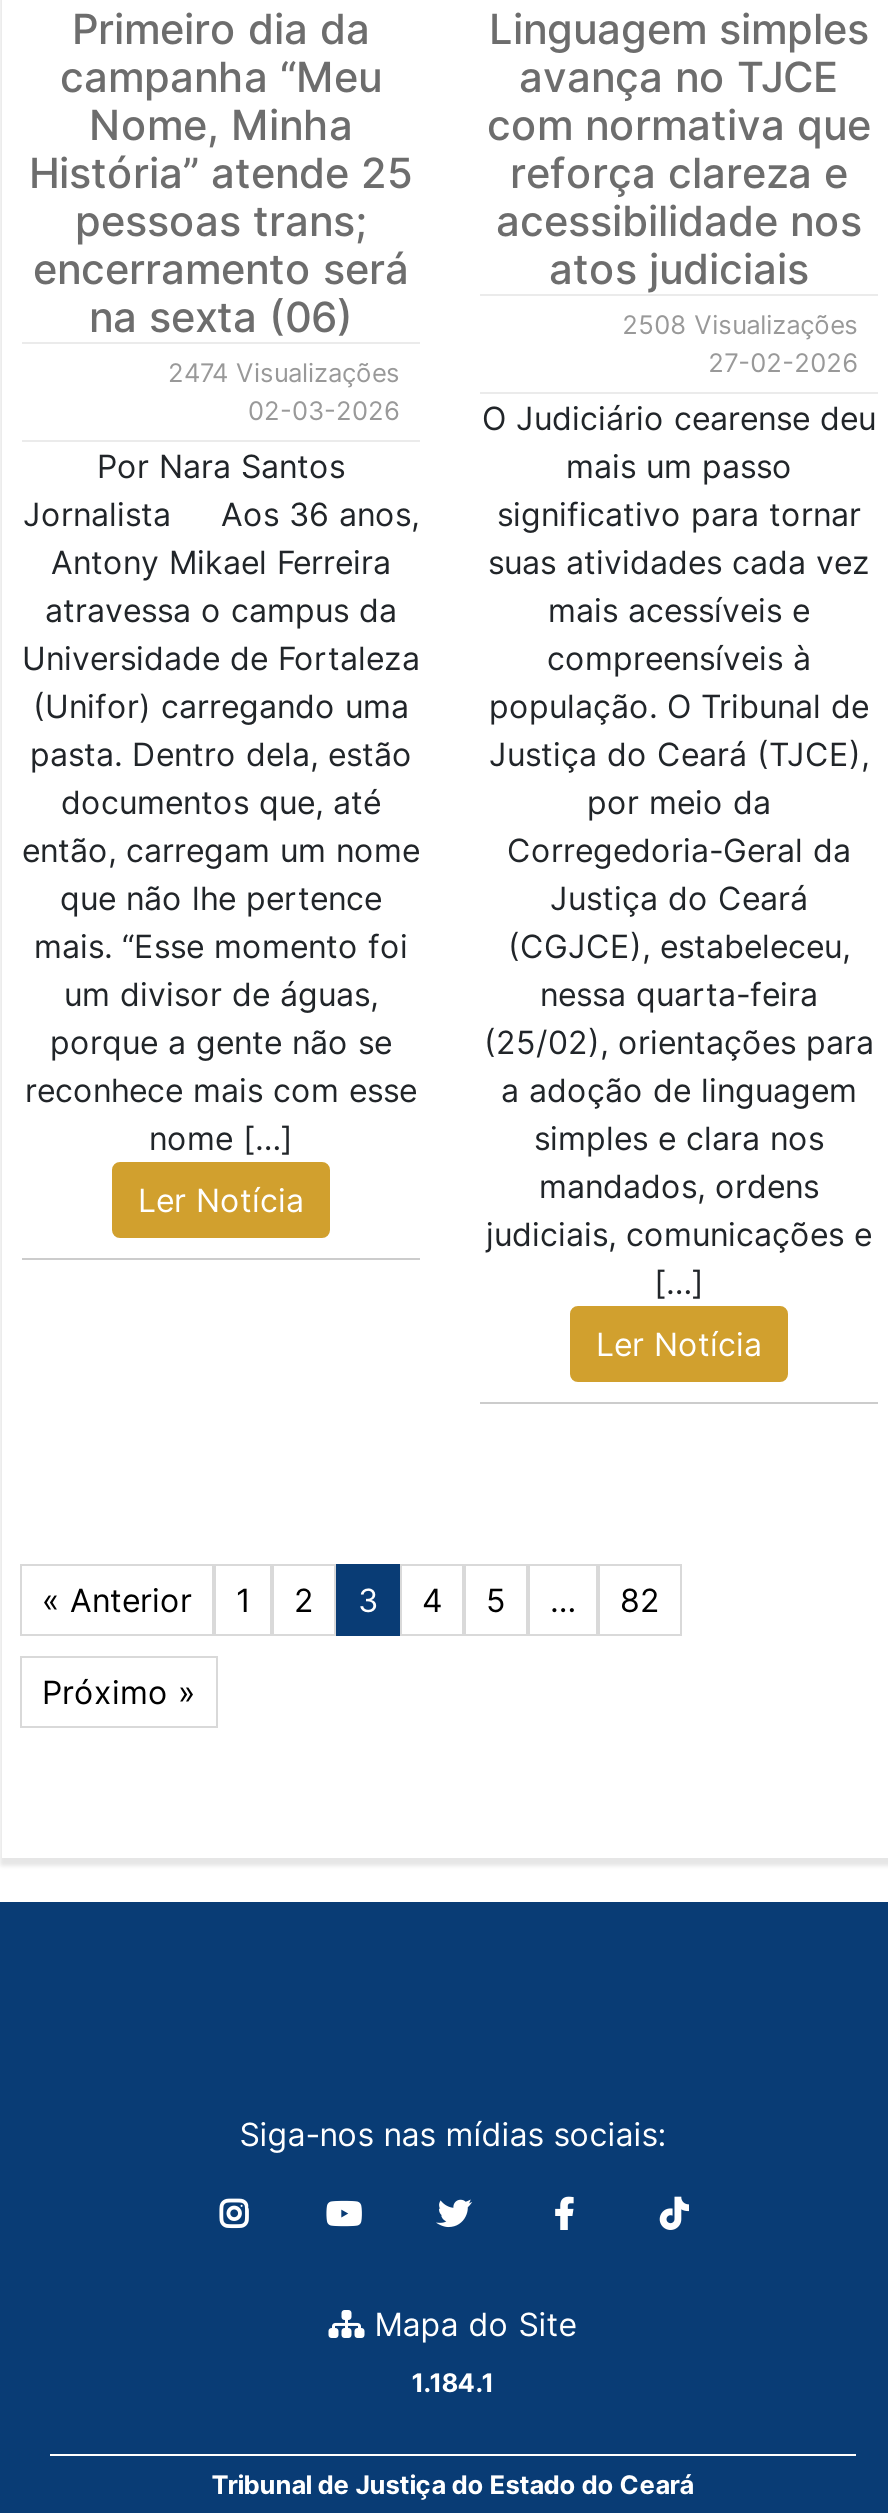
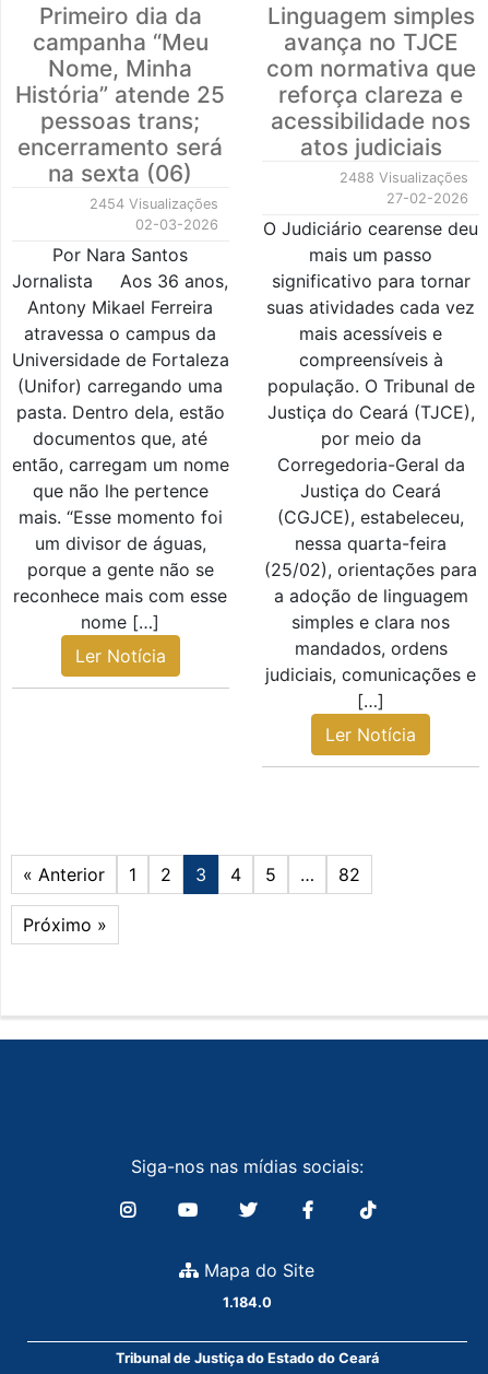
- 2508 Visualizações
+ 2488 Visualizações

- 2474 Visualizações
+ 2454 Visualizações

- 1.184.1
+ 1.184.0
